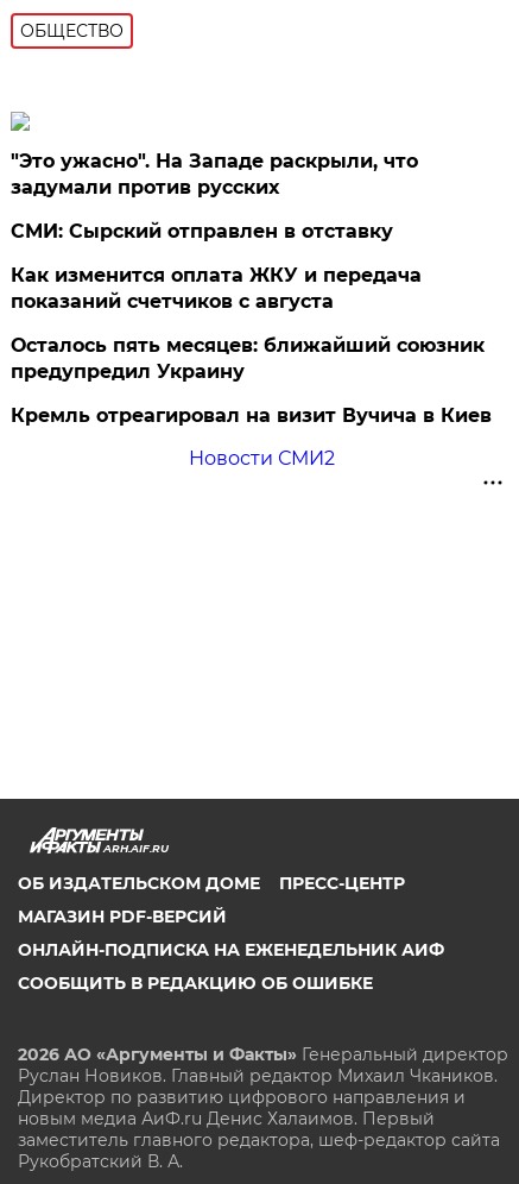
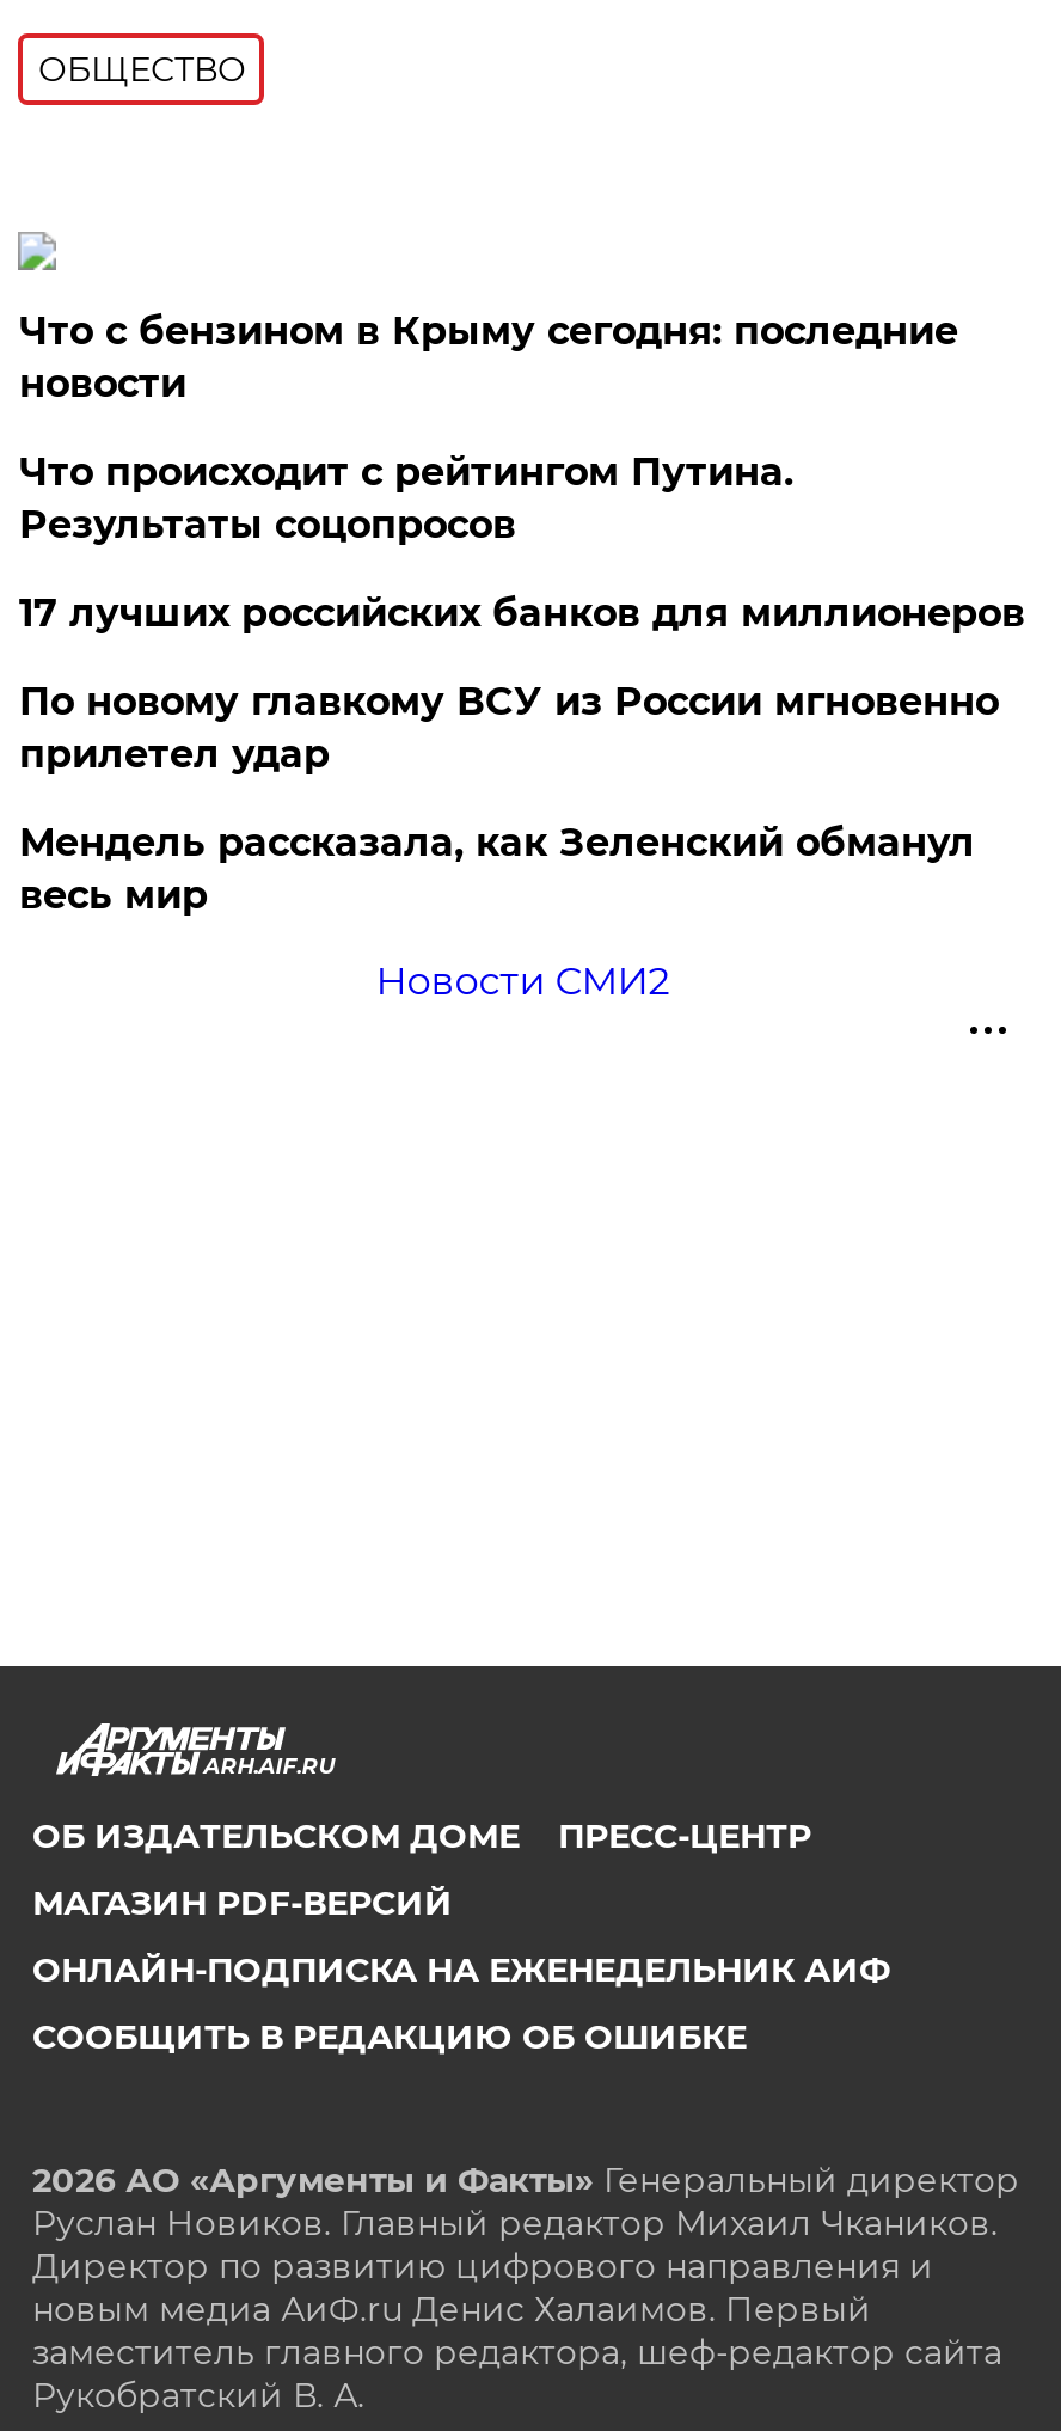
- "Это ужасно". На Западе раскрыли, что
- задумали против русских
+ Что с бензином в Крыму сегодня: последние
+ новости

- СМИ: Сырский отправлен в отставку
+ Что происходит с рейтингом Путина.
+ Результаты соцопросов

- Как изменится оплата ЖКУ и передача
- показаний счетчиков с августа
+ 17 лучших российских банков для миллионеров

- Осталось пять месяцев: ближайший союзник
- предупредил Украину
+ По новому главкому ВСУ из России мгновенно
+ прилетел удар

- Кремль отреагировал на визит Вучича в Киев
+ Мендель рассказала, как Зеленский обманул
+ весь мир
